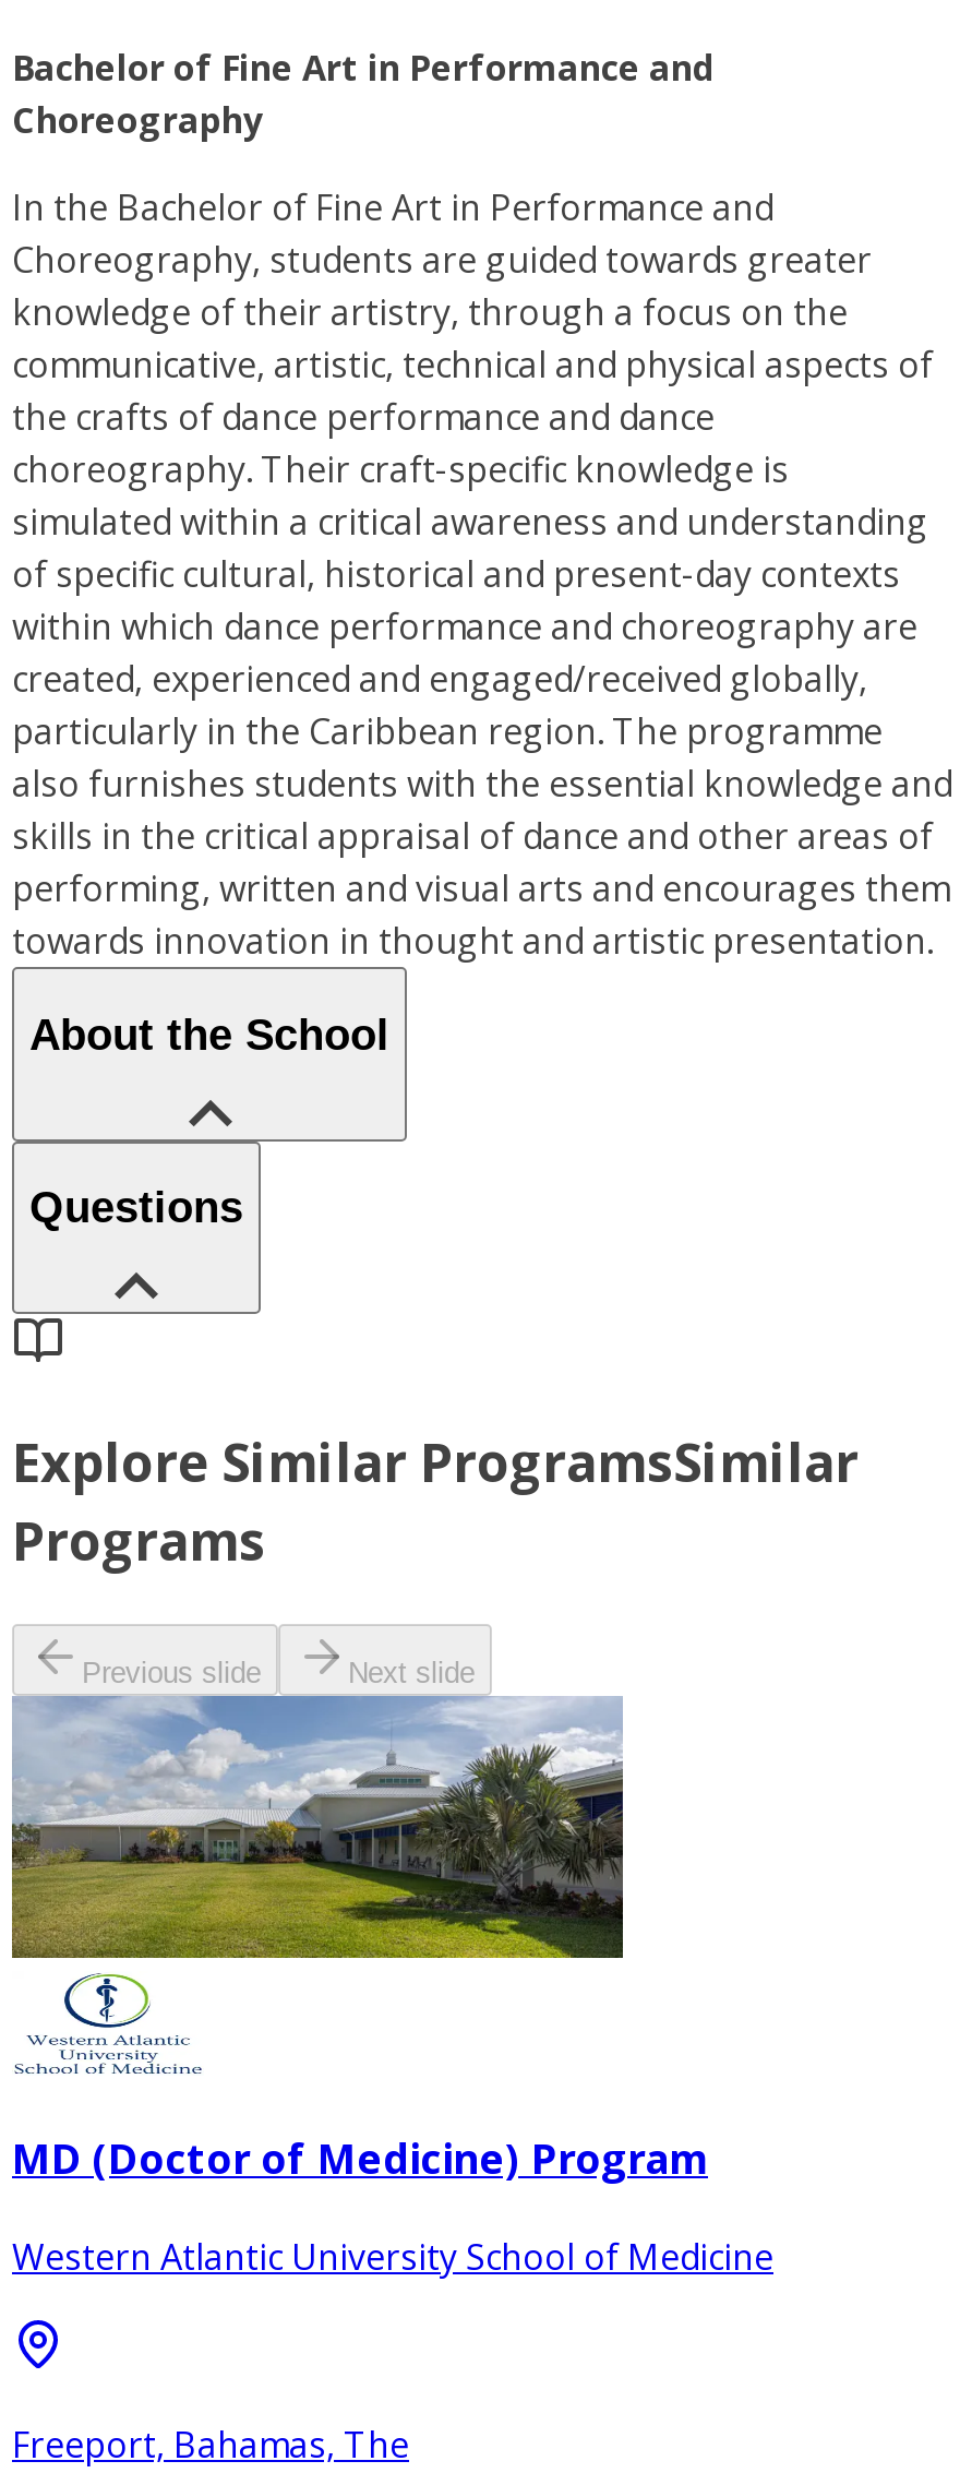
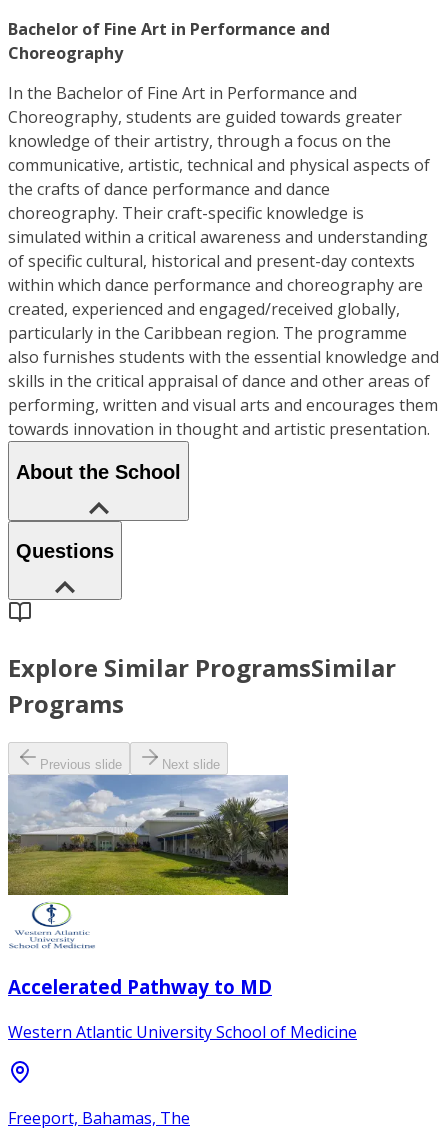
- MD (Doctor of Medicine) Program
+ Accelerated Pathway to MD
